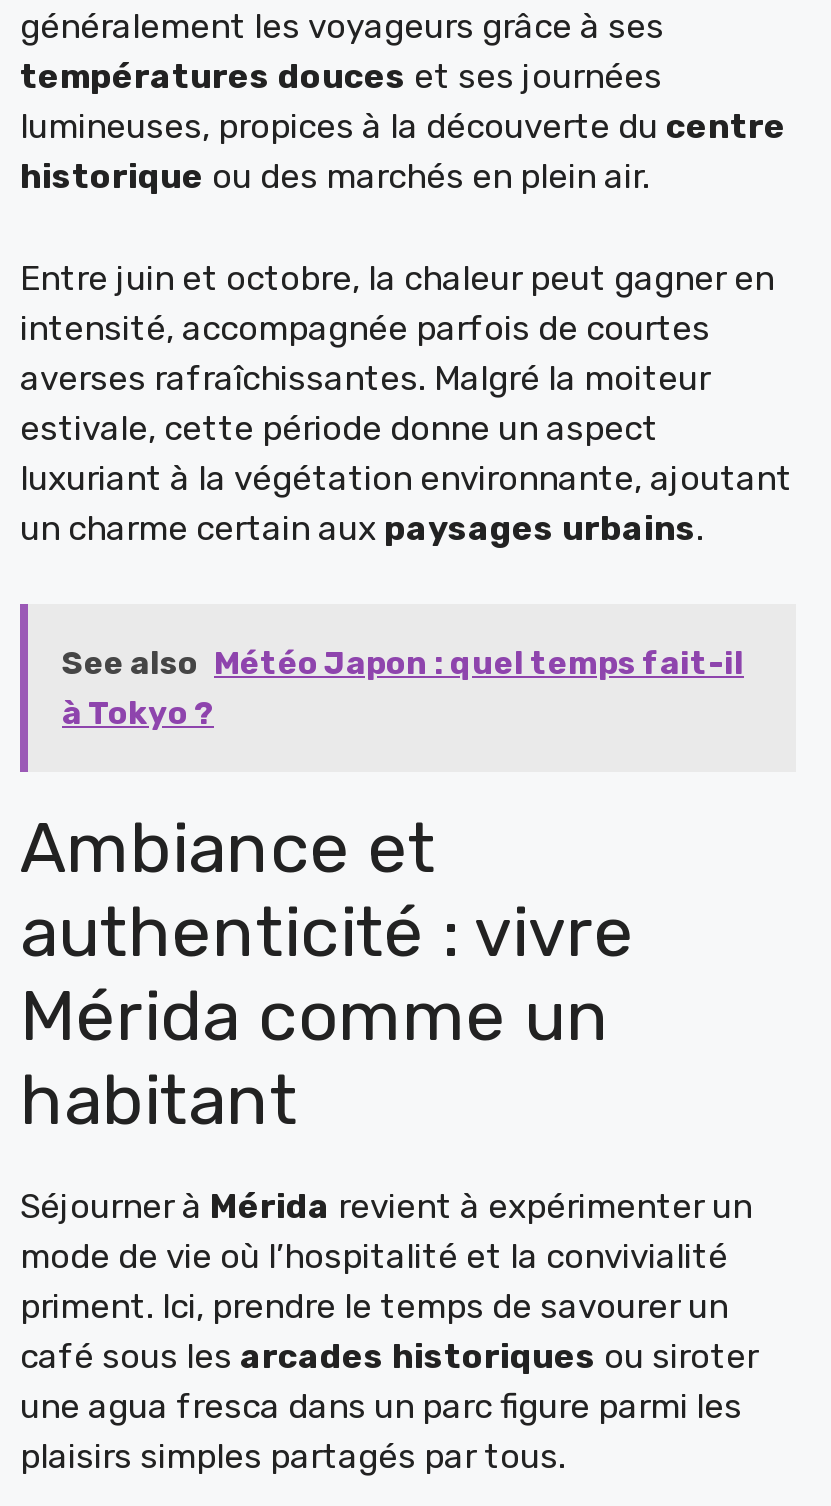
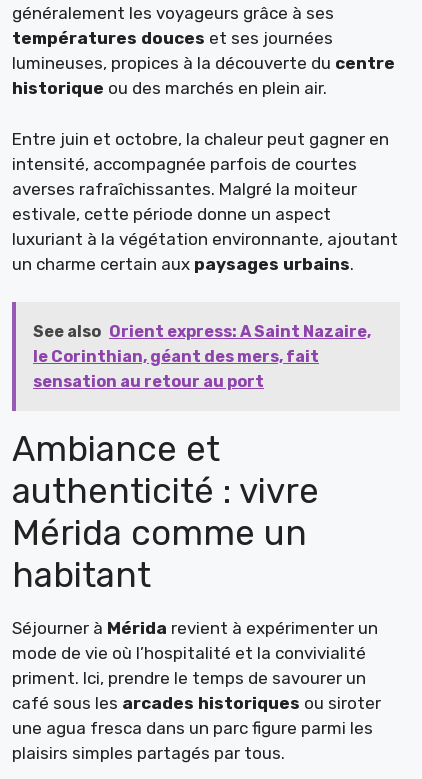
- See also Météo Japon : quel temps fait-il
- à Tokyo ?
+ See also Orient express: A Saint Nazaire,
+ le Corinthian, géant des mers, fait
+ sensation au retour au port
